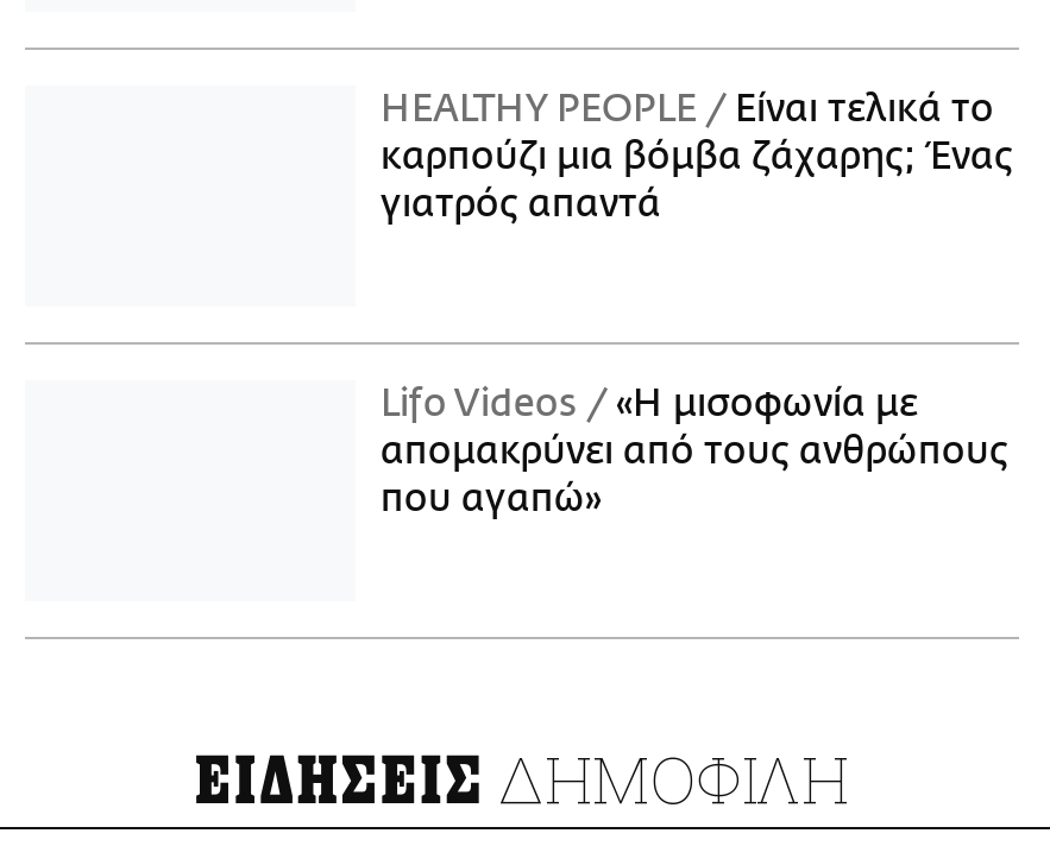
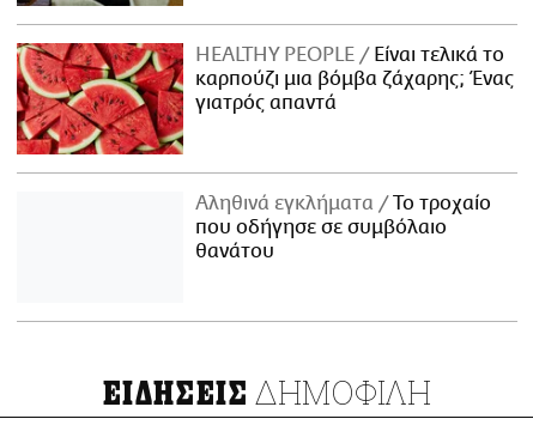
+ [image]

- Lifo Videos «Η μισοφωνία με
- απομακρύνει από τους ανθρώπους
- που αγαπώ»
+ Αληθινά εγκλήματα Το τροχαίο
+ που οδήγησε σε συμβόλαιο
+ θανάτου
